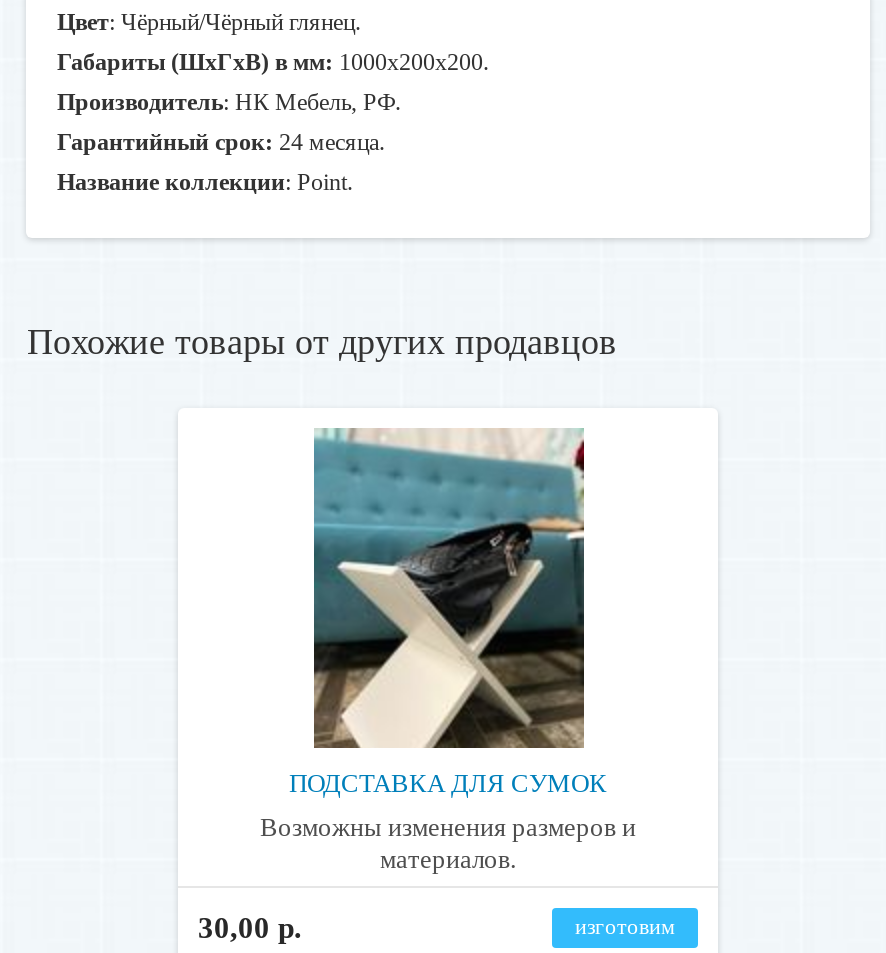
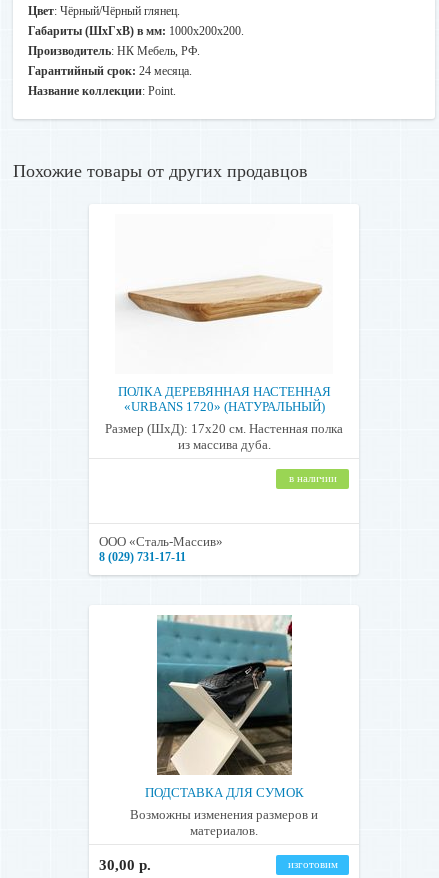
+ ООО «Сталь-Массив»
+ 8 (029) 731-17-11

+ ПОЛКА ДЕРЕВЯННАЯ НАСТЕННАЯ
+ «URBANS 1720» (НАТУРАЛЬНЫЙ)
+ Размер (ШхД): 17х20 см. Настенная полка
+ из массива дуба.
+ в наличии

+ [image]
